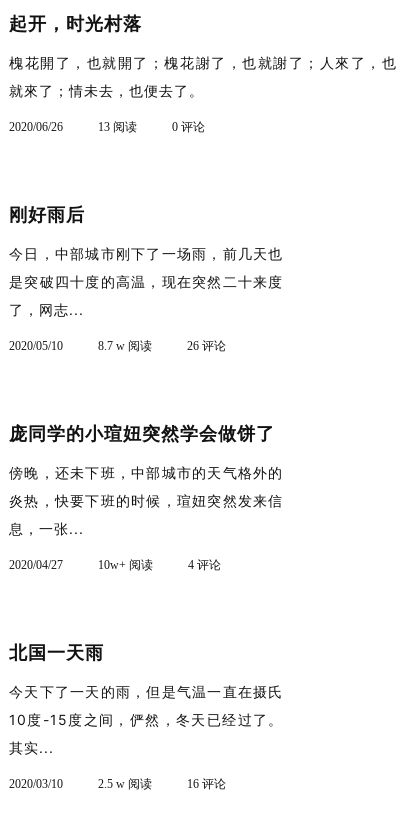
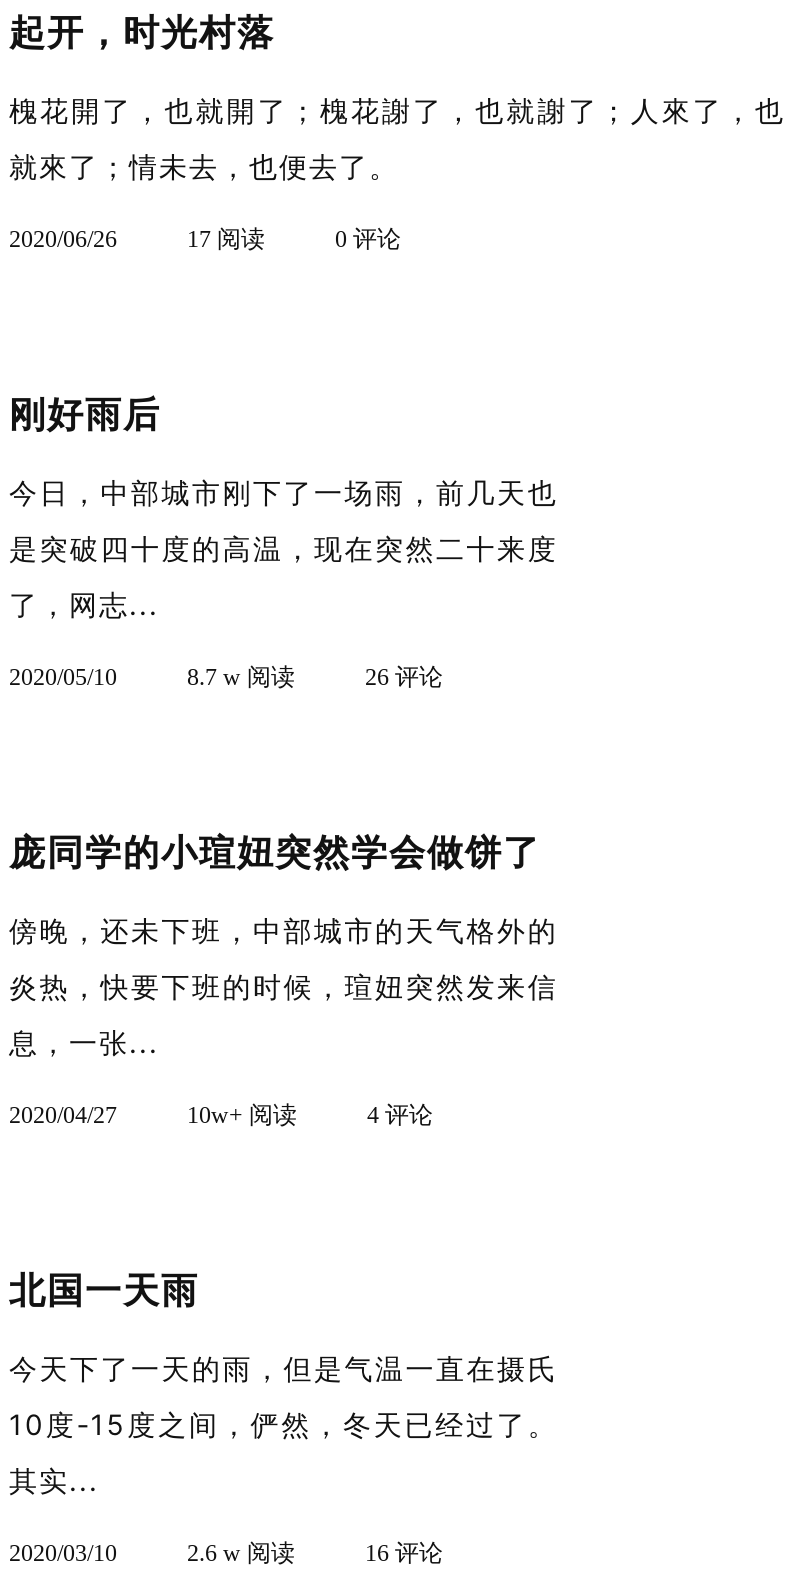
- 13 阅读
+ 17 阅读

- 2.5 w 阅读
+ 2.6 w 阅读
